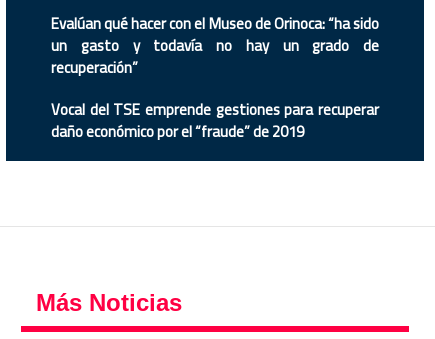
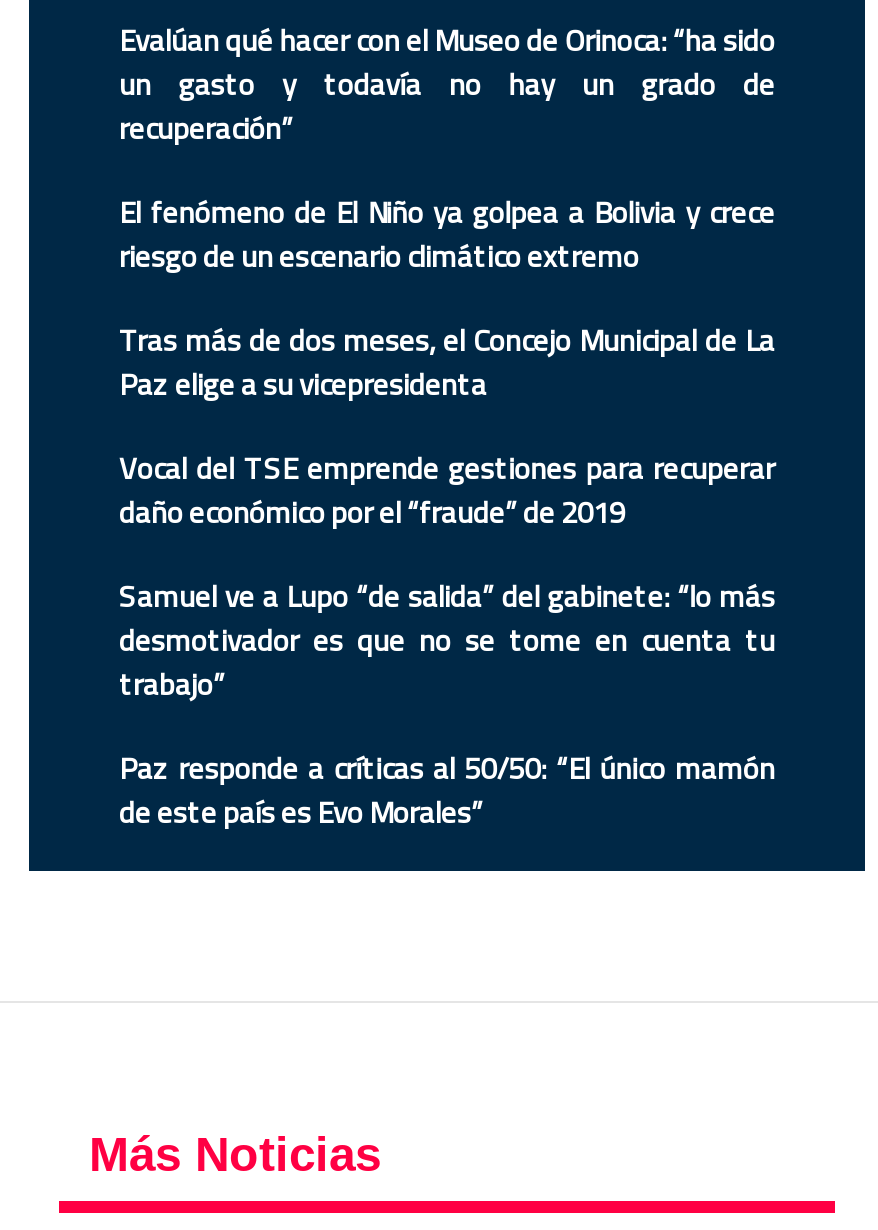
+ El fenómeno de El Niño ya golpea a Bolivia y crece
+ riesgo de un escenario climático extremo
+ Tras más de dos meses, el Concejo Municipal de La
+ Paz elige a su vicepresidenta

+ Samuel ve a Lupo “de salida” del gabinete: “lo más
+ desmotivador es que no se tome en cuenta tu
+ trabajo”
+ Paz responde a críticas al 50/50: “El único mamón
+ de este país es Evo Morales”
